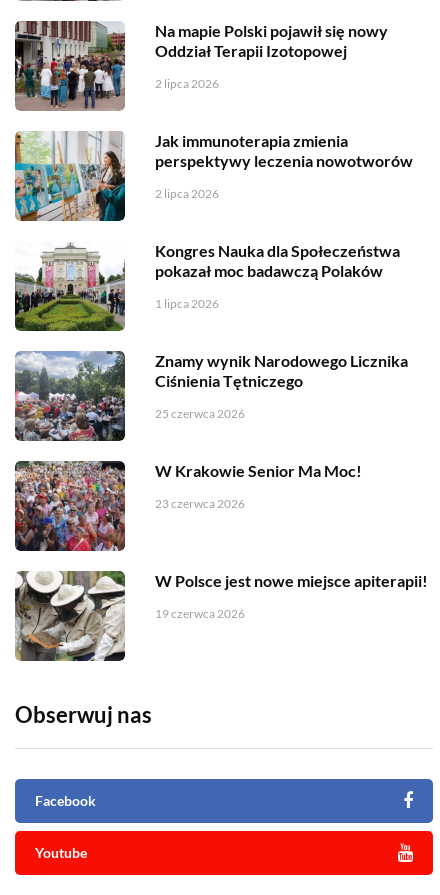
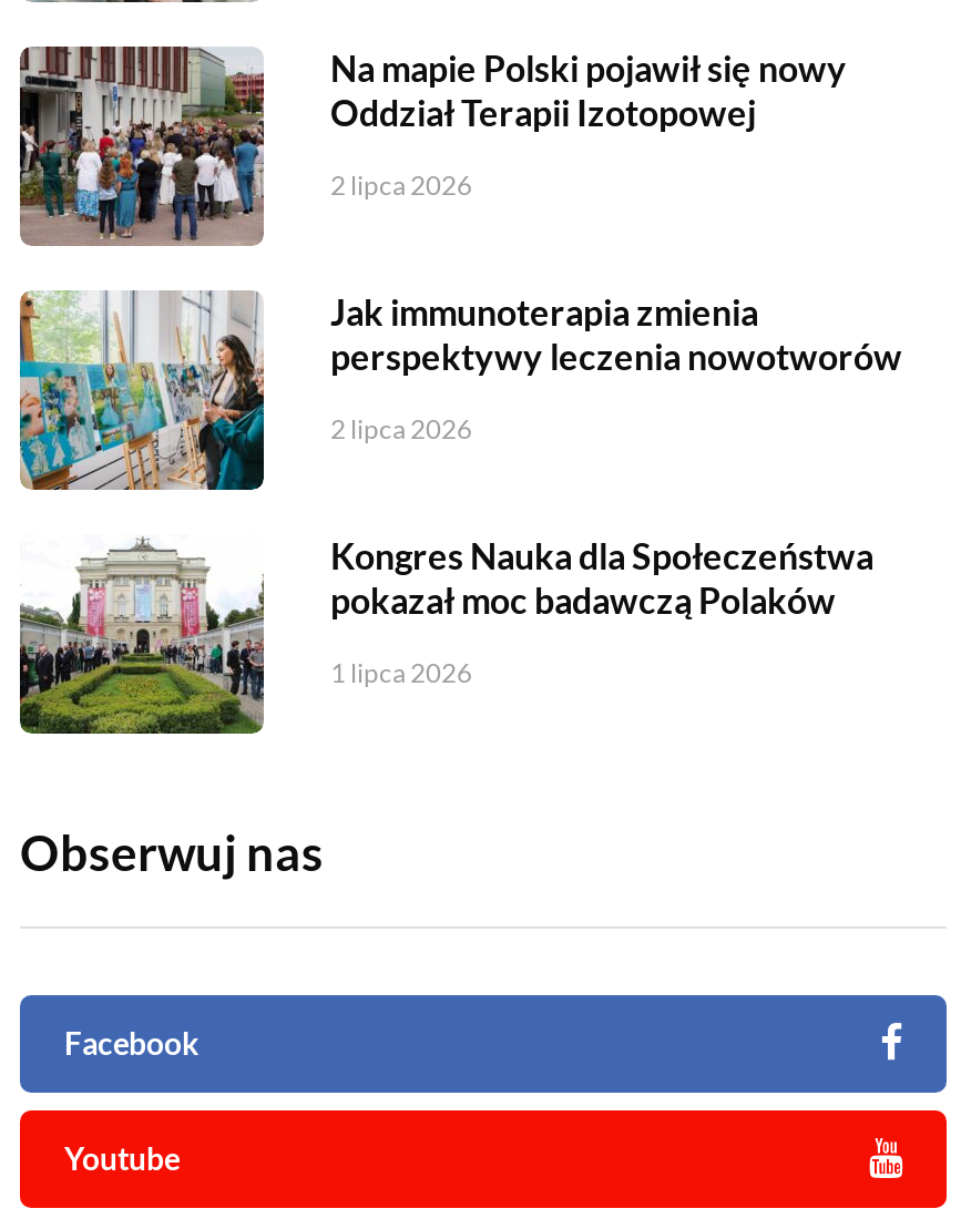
- [image]
- Znamy wynik Narodowego Licznika
- Ciśnienia Tętniczego
- 25 czerwca 2026
- W Krakowie Senior Ma Moc!
- 23 czerwca 2026

- [image]

- [image]
- W Polsce jest nowe miejsce apiterapii!
- 19 czerwca 2026
